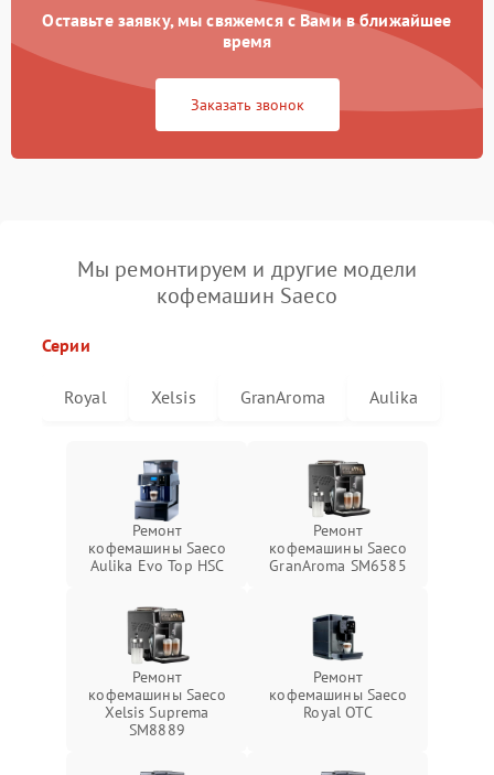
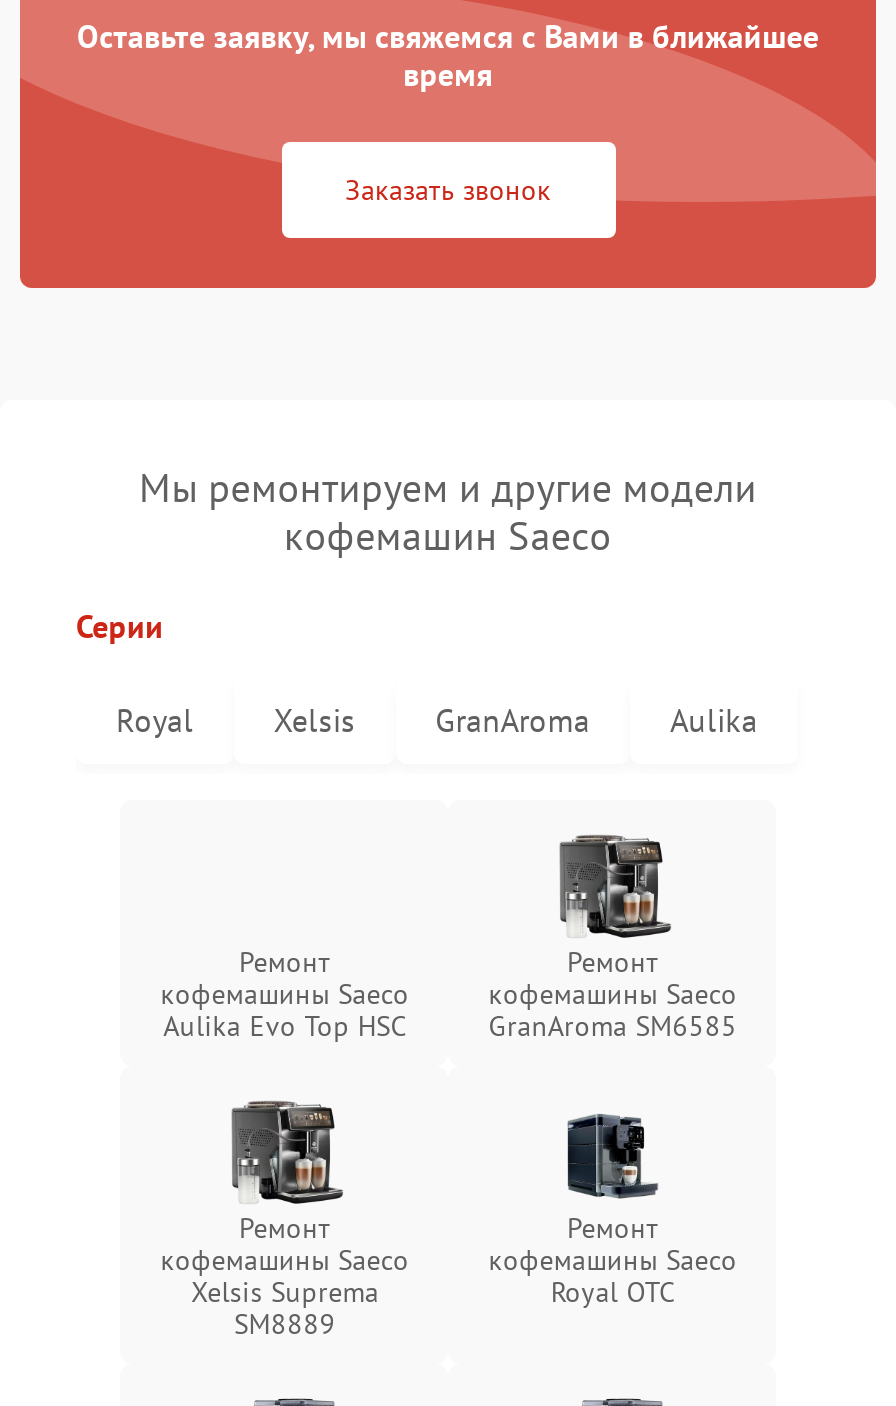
- [image]
